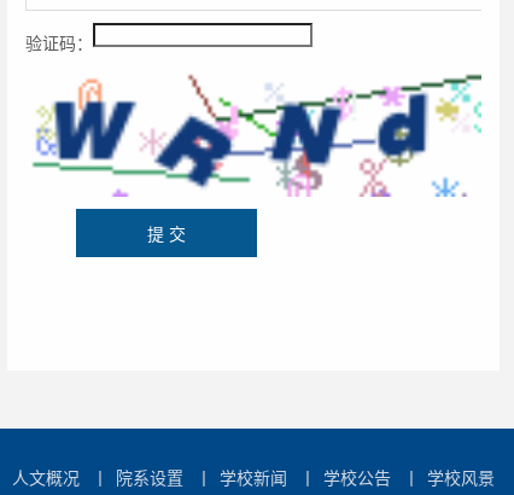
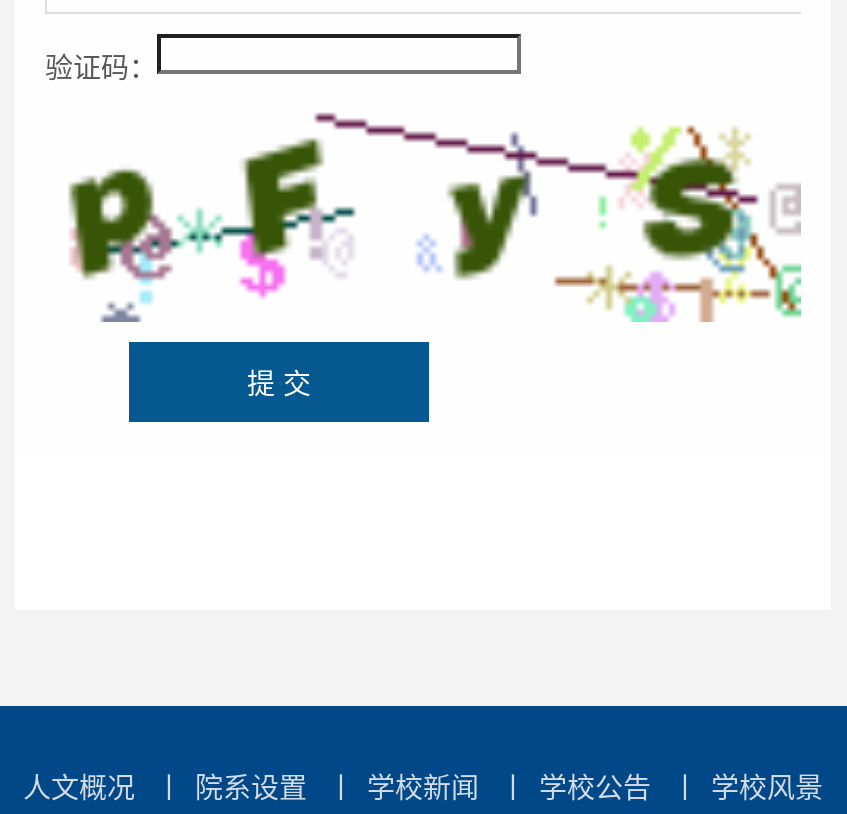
- [image]
+ [image]
